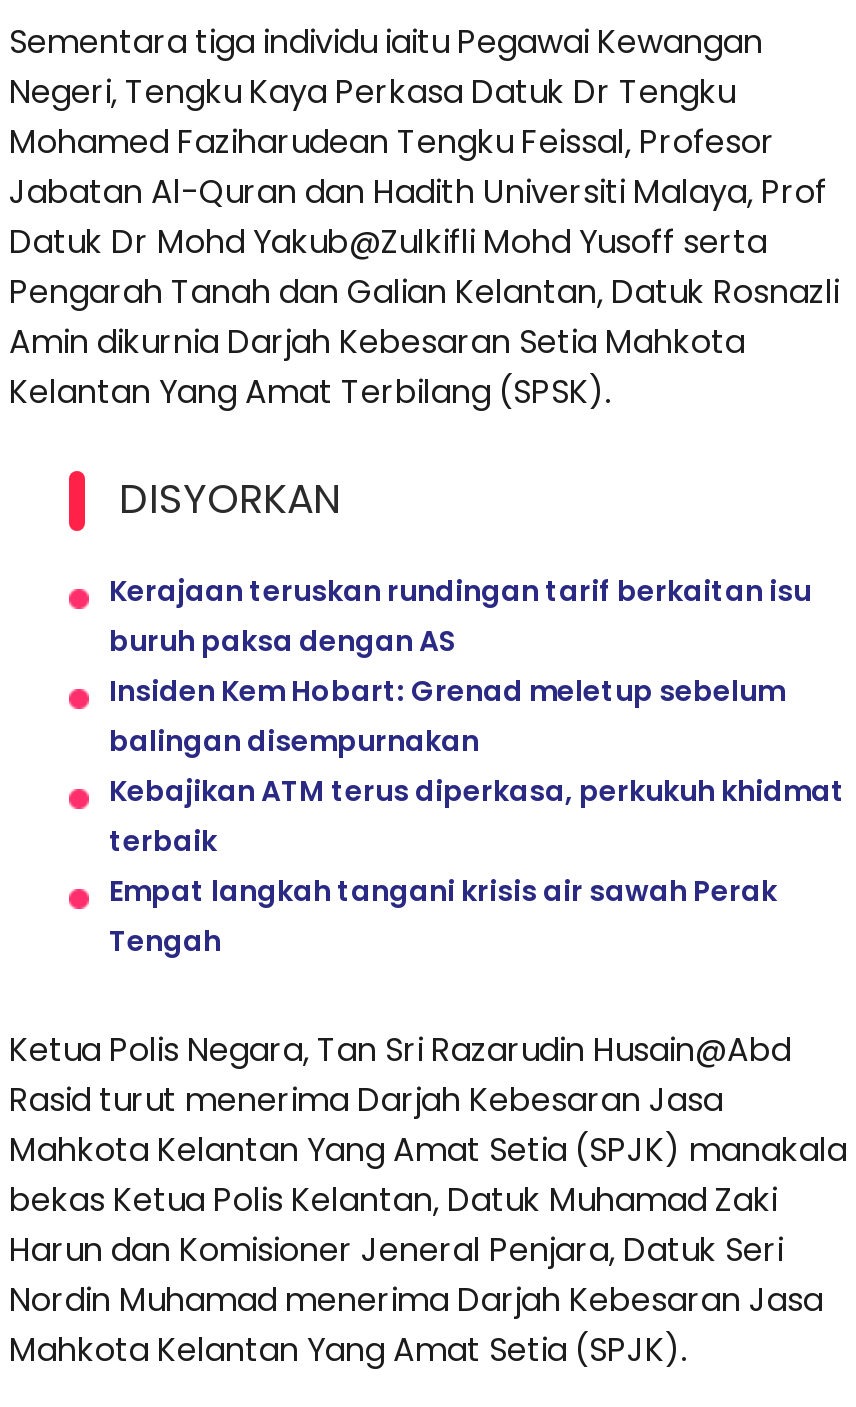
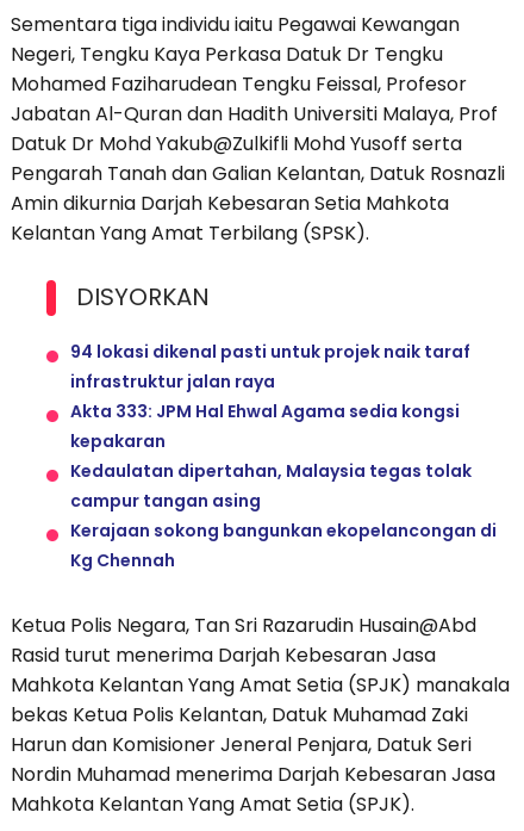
- Kerajaan teruskan rundingan tarif berkaitan isu
- buruh paksa dengan AS
- Insiden Kem Hobart: Grenad meletup sebelum
- balingan disempurnakan
- Kebajikan ATM terus diperkasa, perkukuh khidmat
- terbaik
- Empat langkah tangani krisis air sawah Perak
- Tengah
+ 94 lokasi dikenal pasti untuk projek naik taraf
+ infrastruktur jalan raya
+ Akta 333: JPM Hal Ehwal Agama sedia kongsi
+ kepakaran
+ Kedaulatan dipertahan, Malaysia tegas tolak
+ campur tangan asing
+ Kerajaan sokong bangunkan ekopelancongan di
+ Kg Chennah
